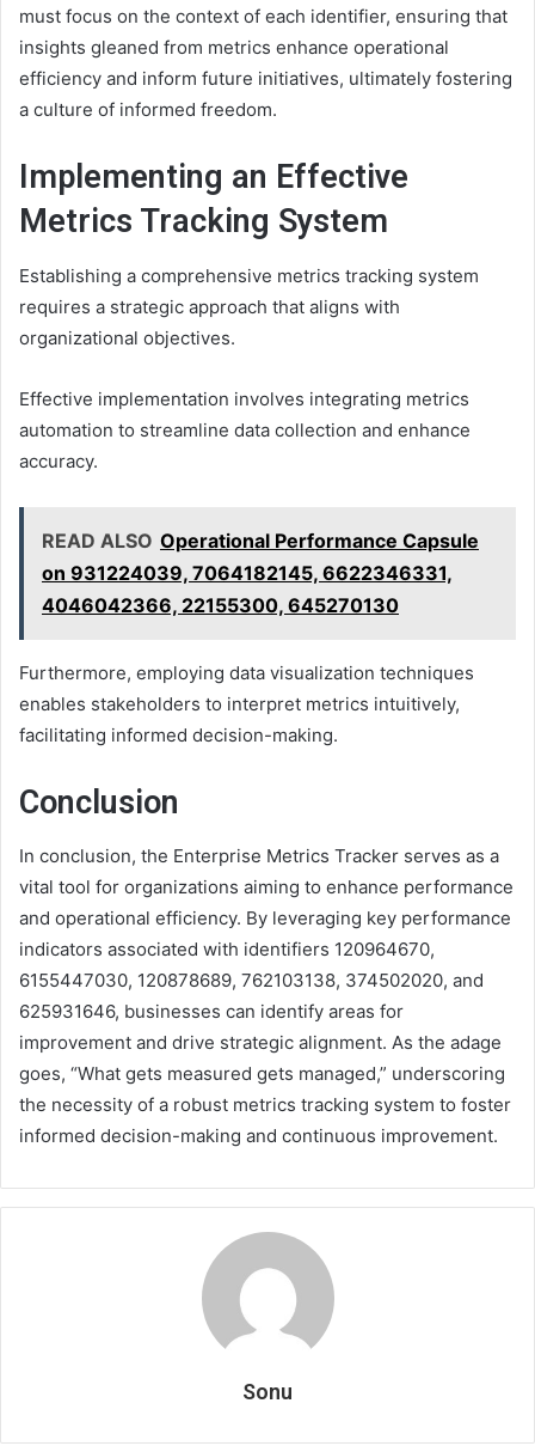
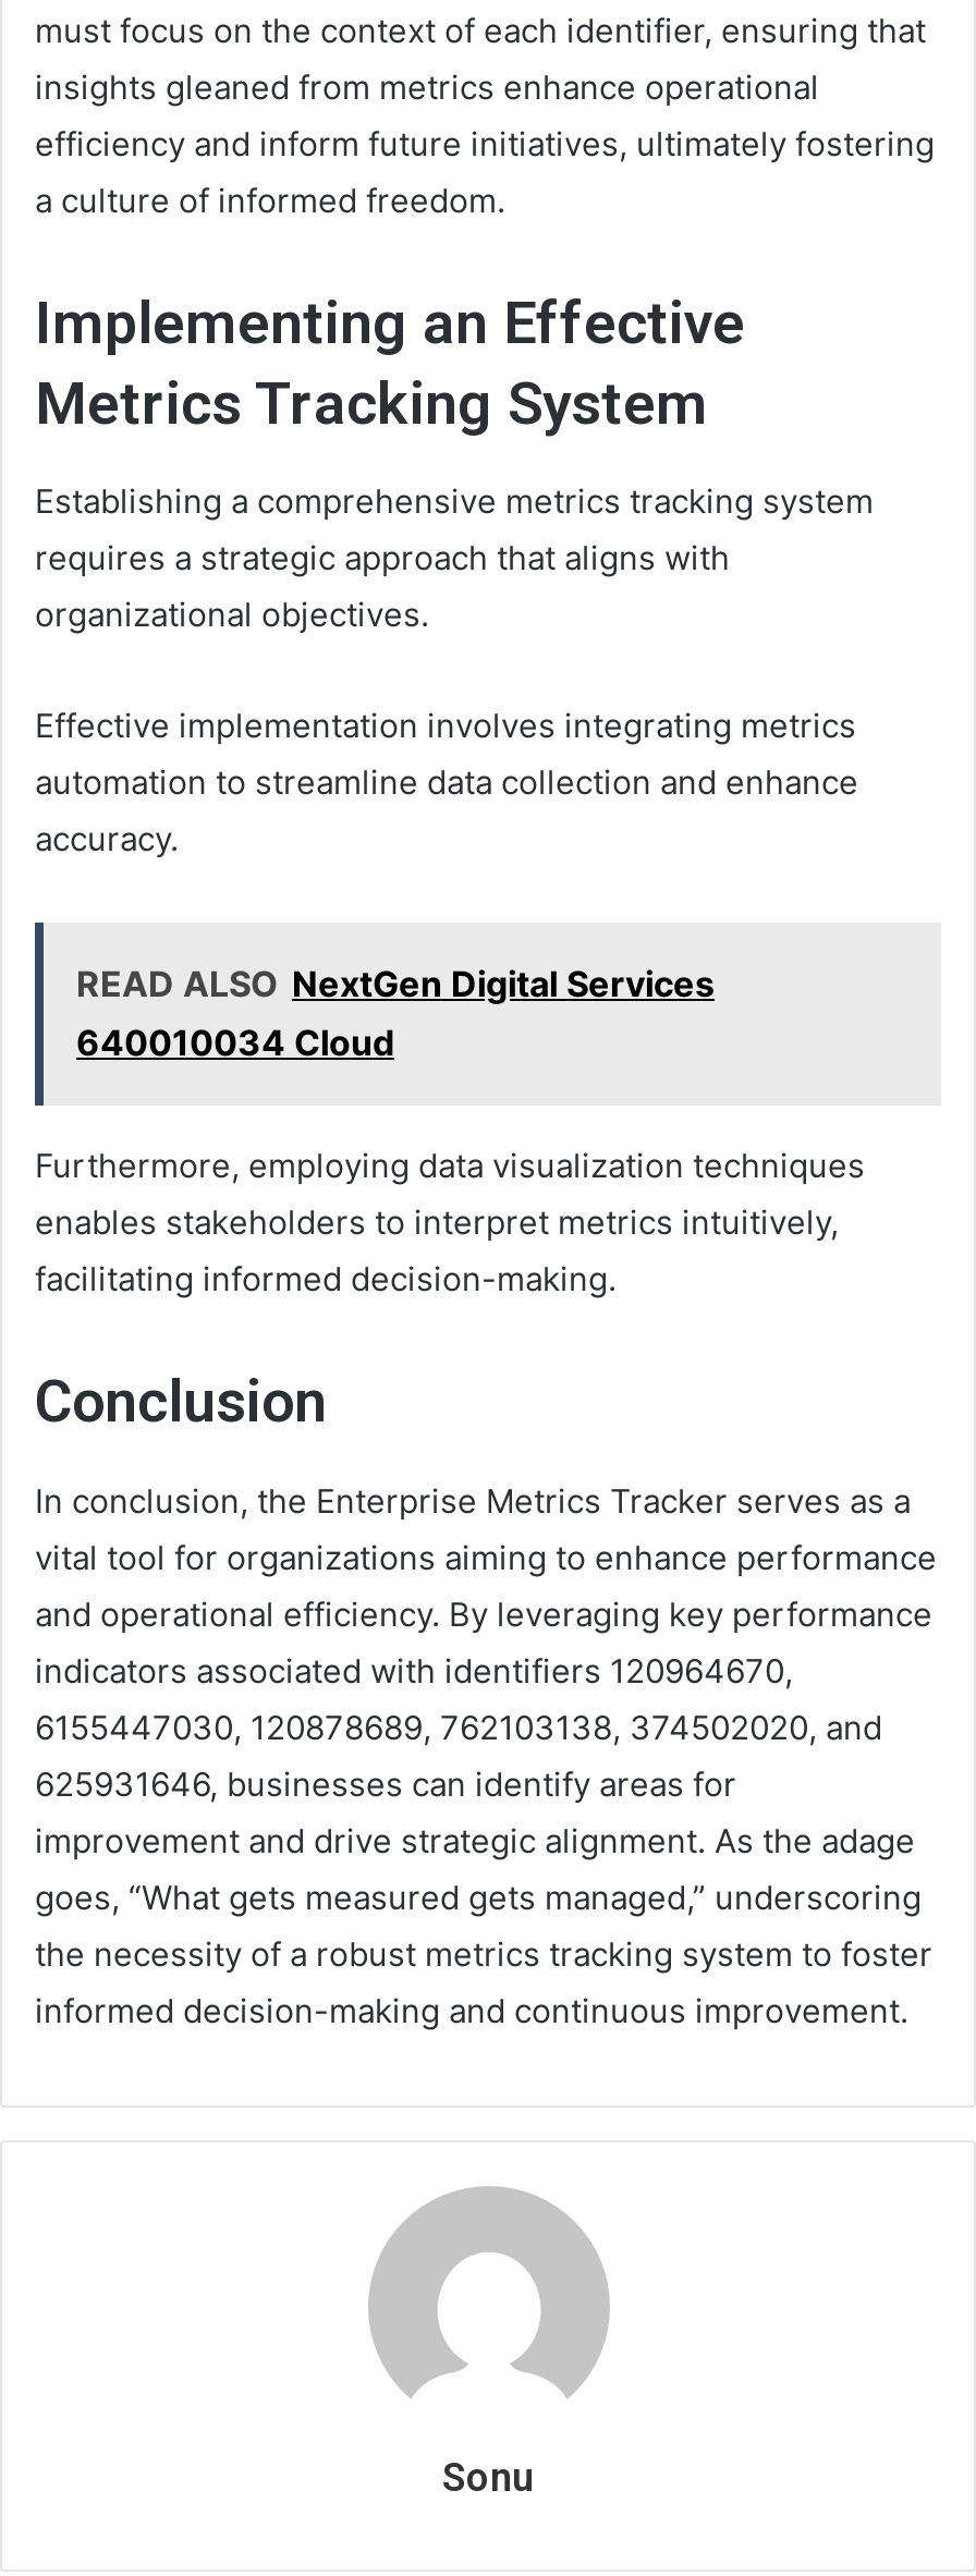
- READ ALSO Operational Performance Capsule
- on 931224039, 7064182145, 6622346331,
- 4046042366, 22155300, 645270130
+ READ ALSO NextGen Digital Services
+ 640010034 Cloud
